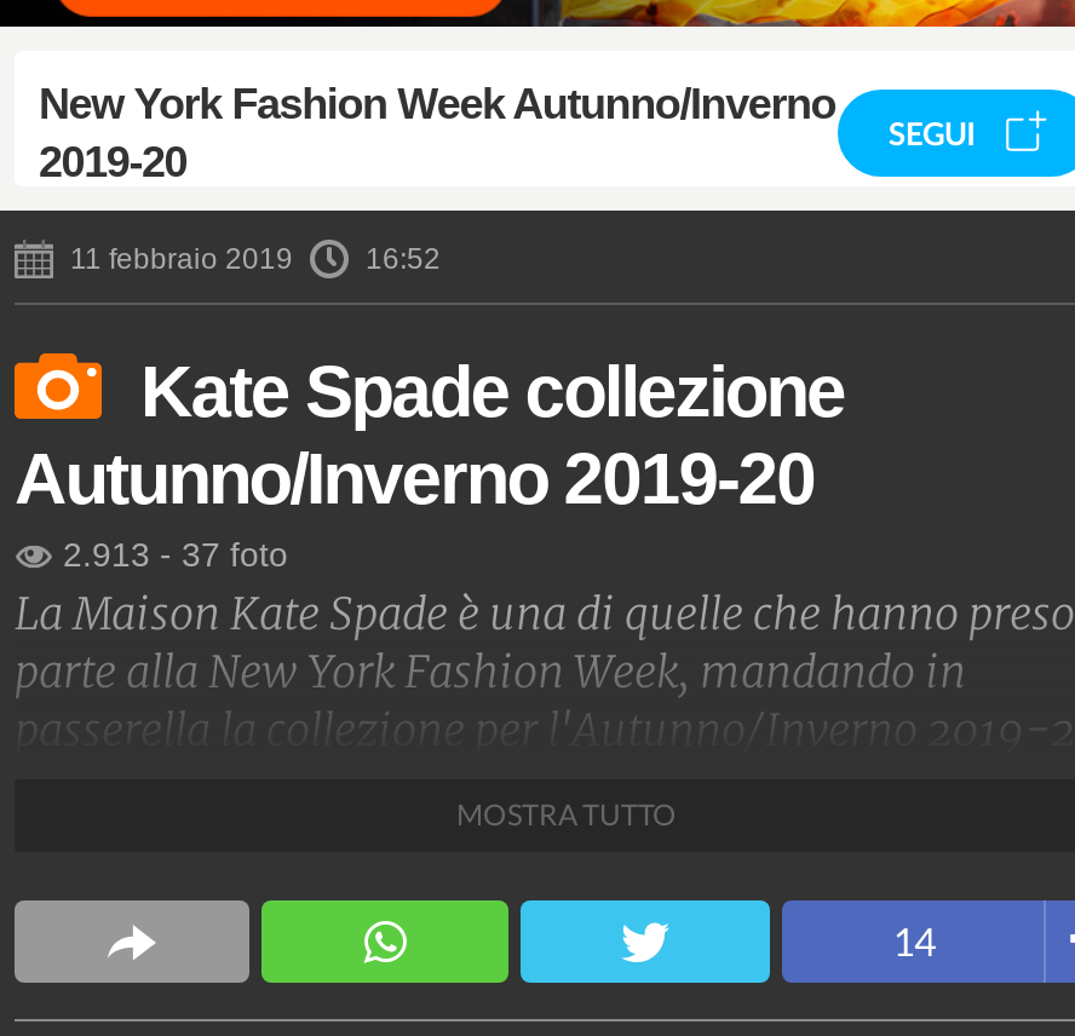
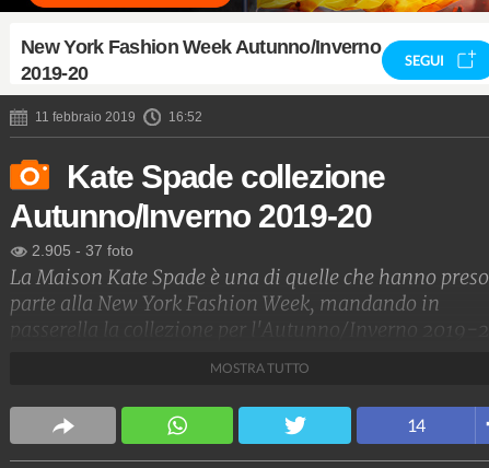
- 2.913 - 37 foto
+ 2.905 - 37 foto
